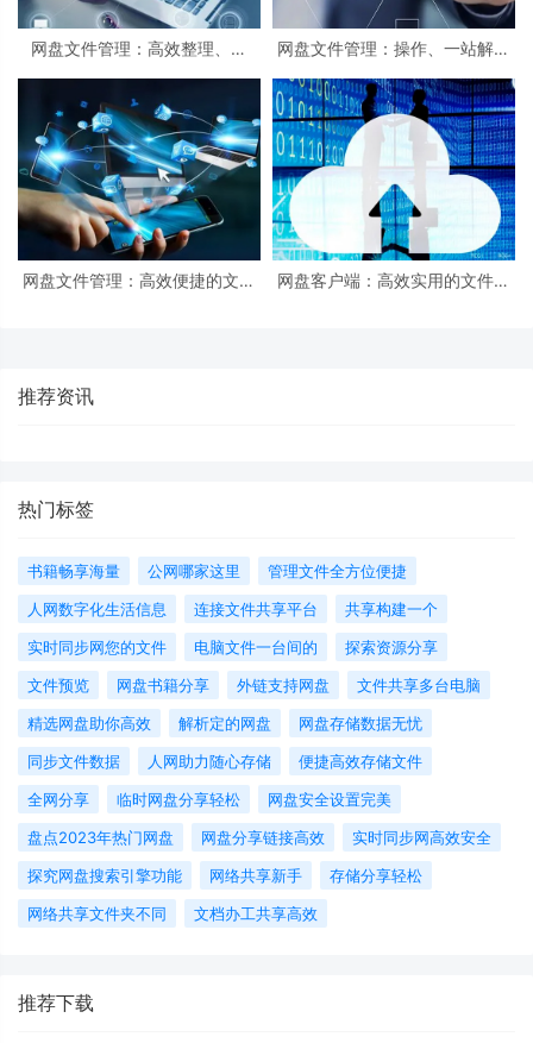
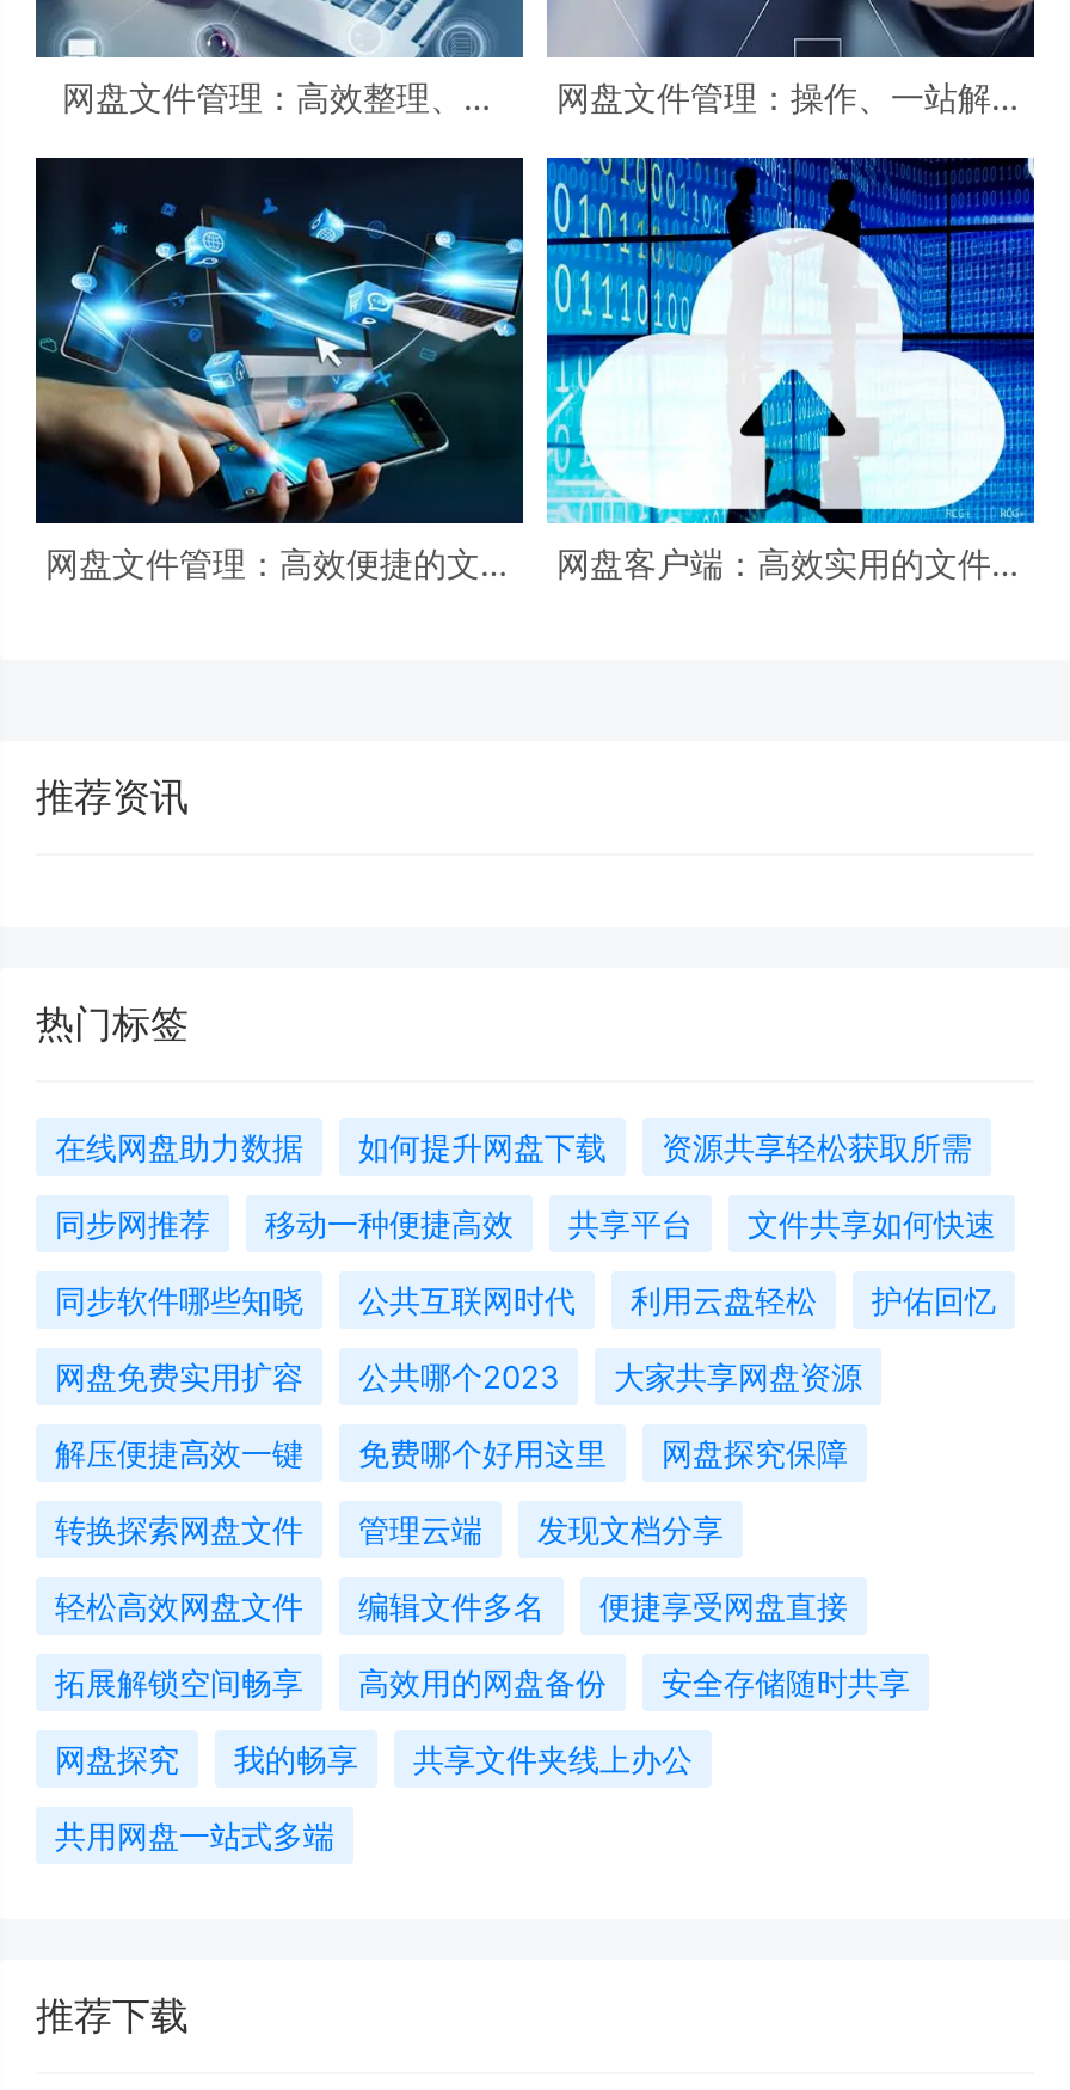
- 书籍畅享海量
- 公网哪家这里
- 管理文件全方位便捷
+ 在线网盘助力数据
+ 如何提升网盘下载
+ 资源共享轻松获取所需

- 人网数字化生活信息
- 连接文件共享平台
- 共享构建一个
+ 同步网推荐
+ 移动一种便捷高效
+ 共享平台
+ 文件共享如何快速

- 实时同步网您的文件
- 电脑文件一台间的
- 探索资源分享
+ 同步软件哪些知晓
+ 公共互联网时代
+ 利用云盘轻松
+ 护佑回忆

- 文件预览
- 网盘书籍分享
- 外链支持网盘
- 文件共享多台电脑
+ 网盘免费实用扩容
+ 公共哪个2023
+ 大家共享网盘资源

- 精选网盘助你高效
- 解析定的网盘
- 网盘存储数据无忧
+ 解压便捷高效一键
+ 免费哪个好用这里
+ 网盘探究保障

- 同步文件数据
- 人网助力随心存储
- 便捷高效存储文件
+ 转换探索网盘文件
+ 管理云端
+ 发现文档分享

- 全网分享
- 临时网盘分享轻松
- 网盘安全设置完美
+ 轻松高效网盘文件
+ 编辑文件多名
+ 便捷享受网盘直接

- 盘点2023年热门网盘
- 网盘分享链接高效
- 实时同步网高效安全
+ 拓展解锁空间畅享
+ 高效用的网盘备份
+ 安全存储随时共享

- 探究网盘搜索引擎功能
- 网络共享新手
- 存储分享轻松
+ 网盘探究
+ 我的畅享
+ 共享文件夹线上办公

- 网络共享文件夹不同
- 文档办工共享高效
+ 共用网盘一站式多端
